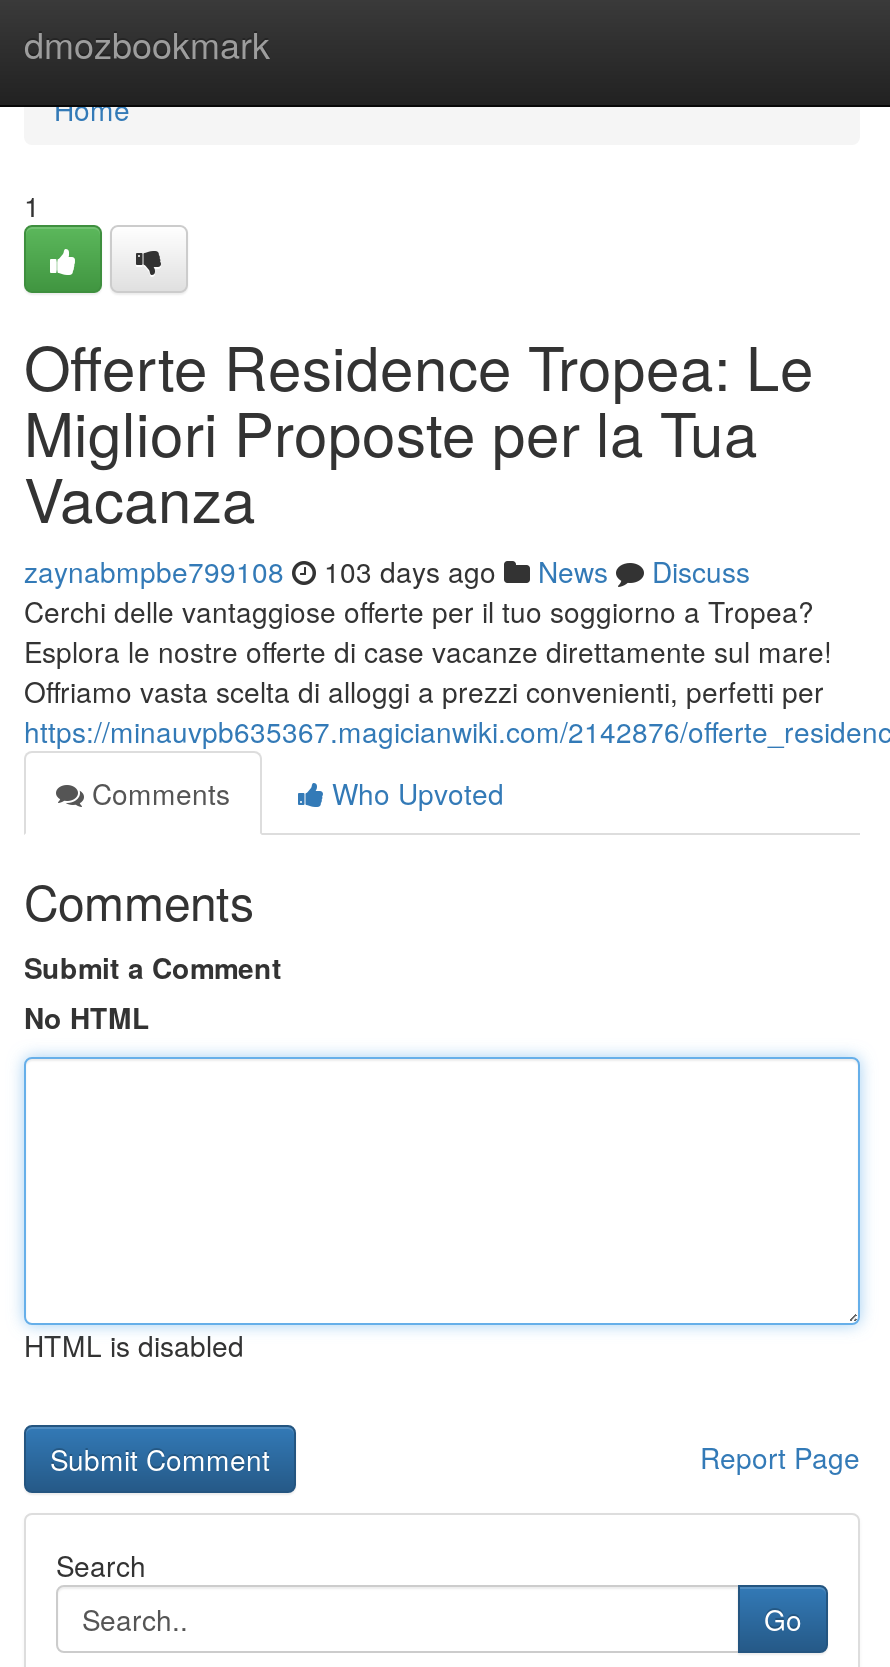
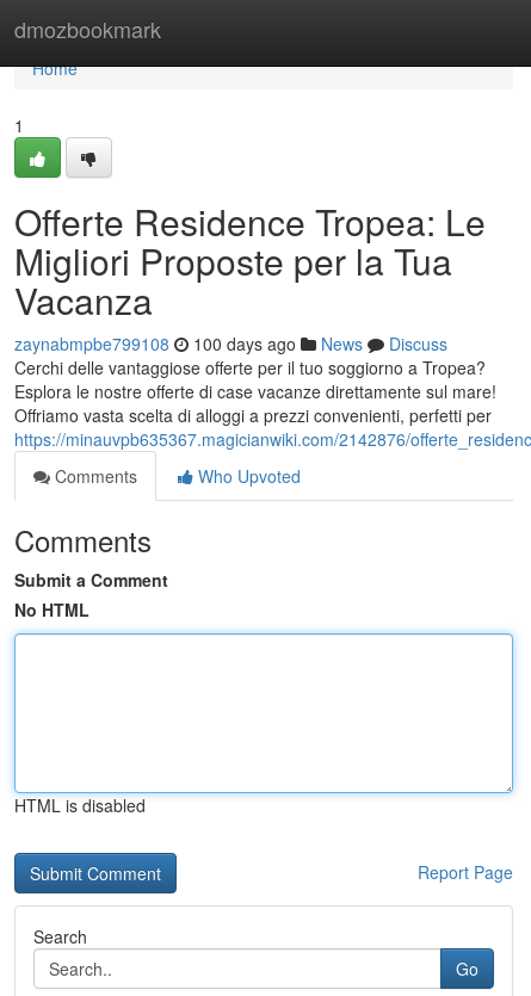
- zaynabmpbe799108 103 days ago News Discuss
+ zaynabmpbe799108 100 days ago News Discuss
